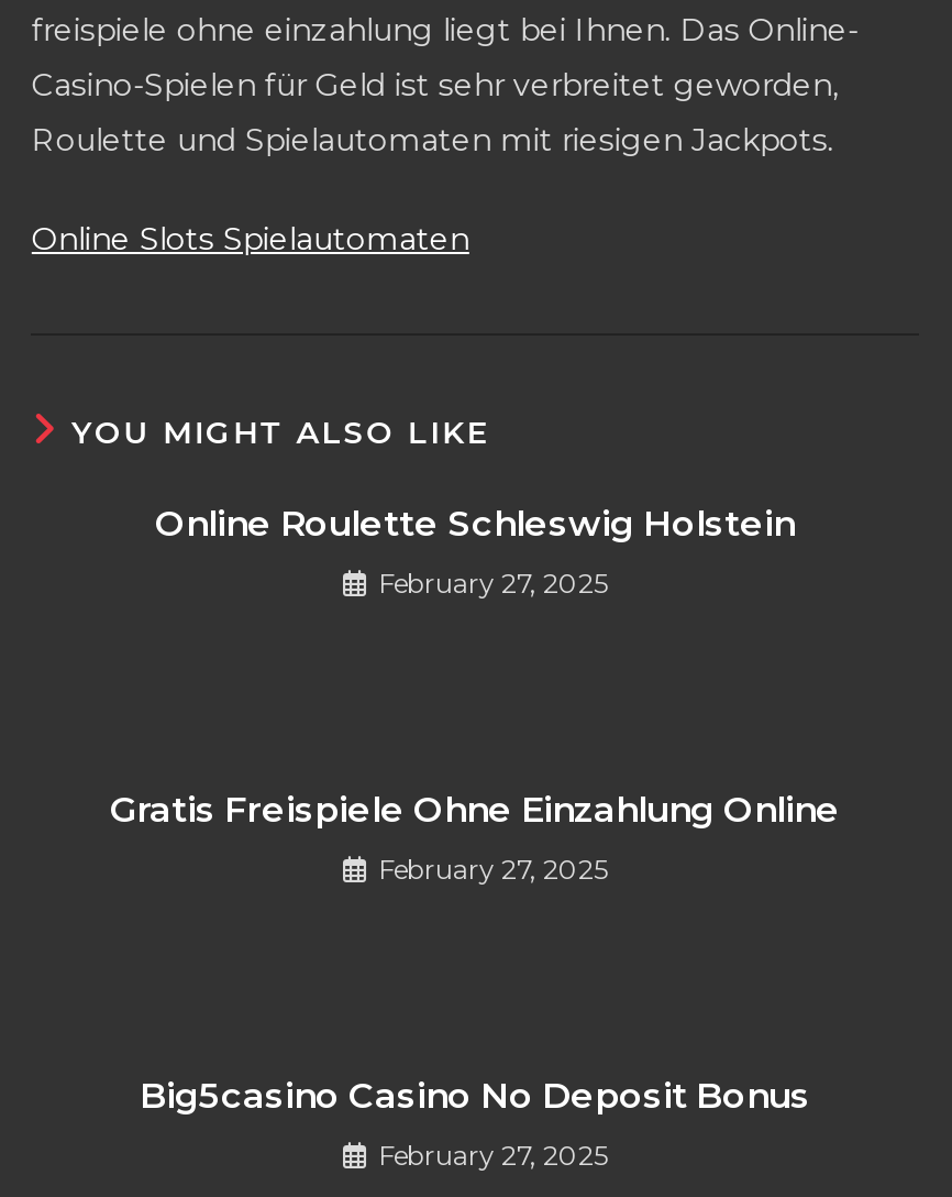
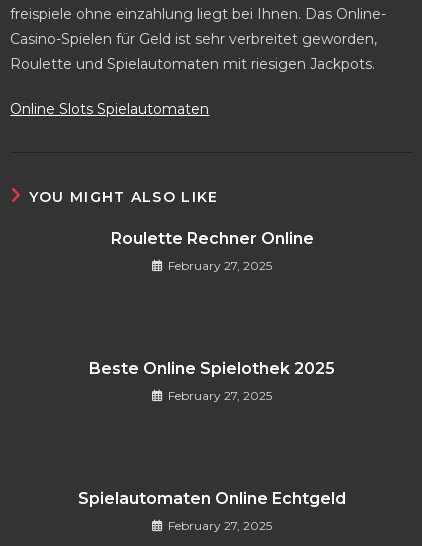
- Online Roulette Schleswig Holstein
+ Roulette Rechner Online

- Gratis Freispiele Ohne Einzahlung Online
+ Beste Online Spielothek 2025

- Big5casino Casino No Deposit Bonus
+ Spielautomaten Online Echtgeld
